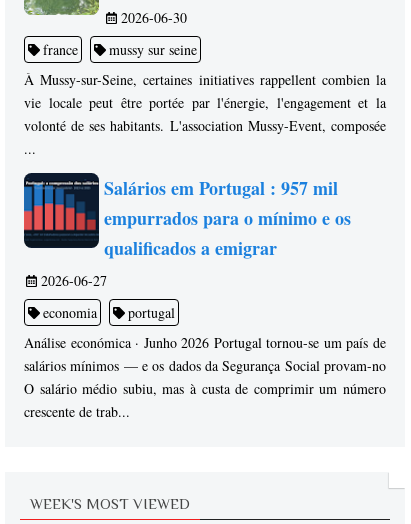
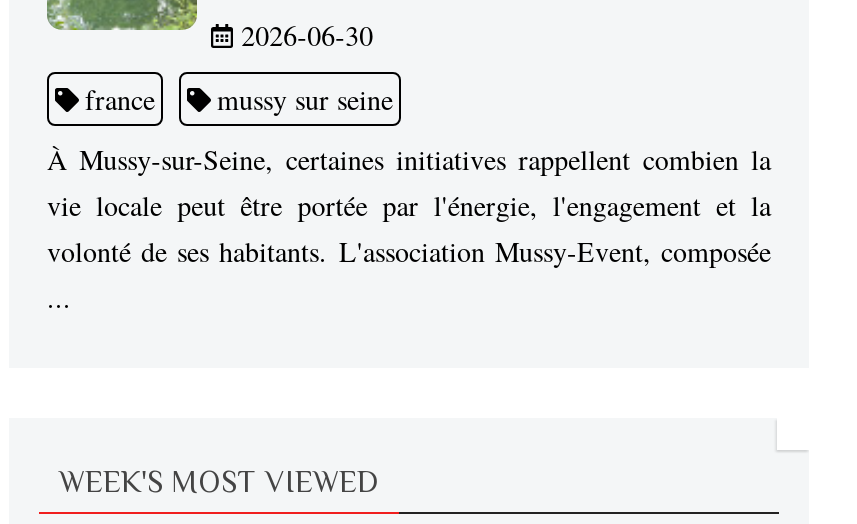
- [image]
- Salários em Portugal : 957 mil
- empurrados para o mínimo e os
- qualificados a emigrar
- 2026-06-27
- economia
- portugal
- Análise económica · Junho 2026 Portugal tornou-se um país de
- salários mínimos — e os dados da Segurança Social provam-no
- O salário médio subiu, mas à custa de comprimir um número
- crescente de trab...
